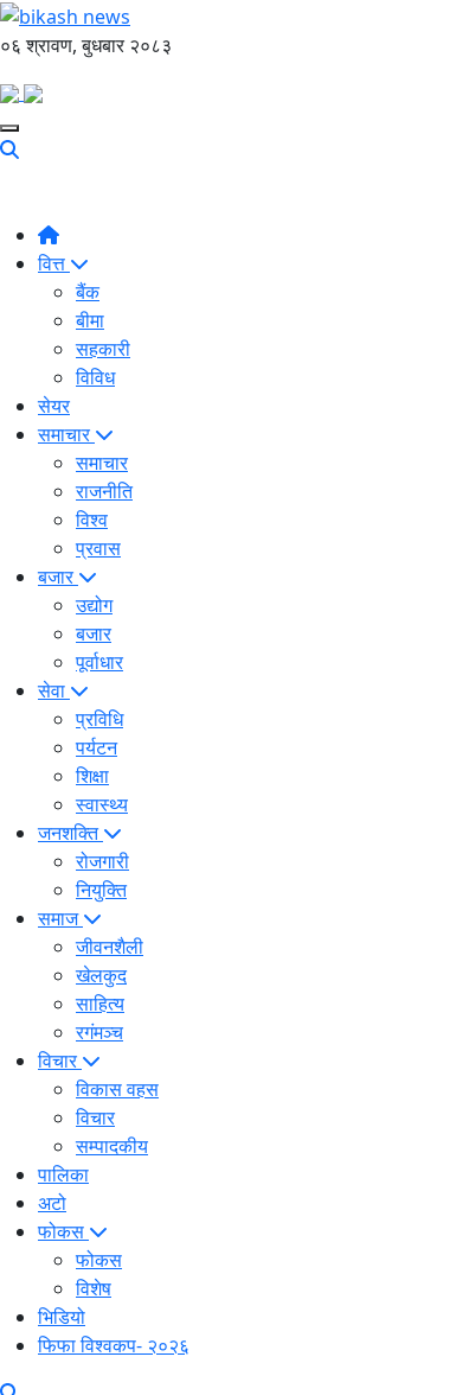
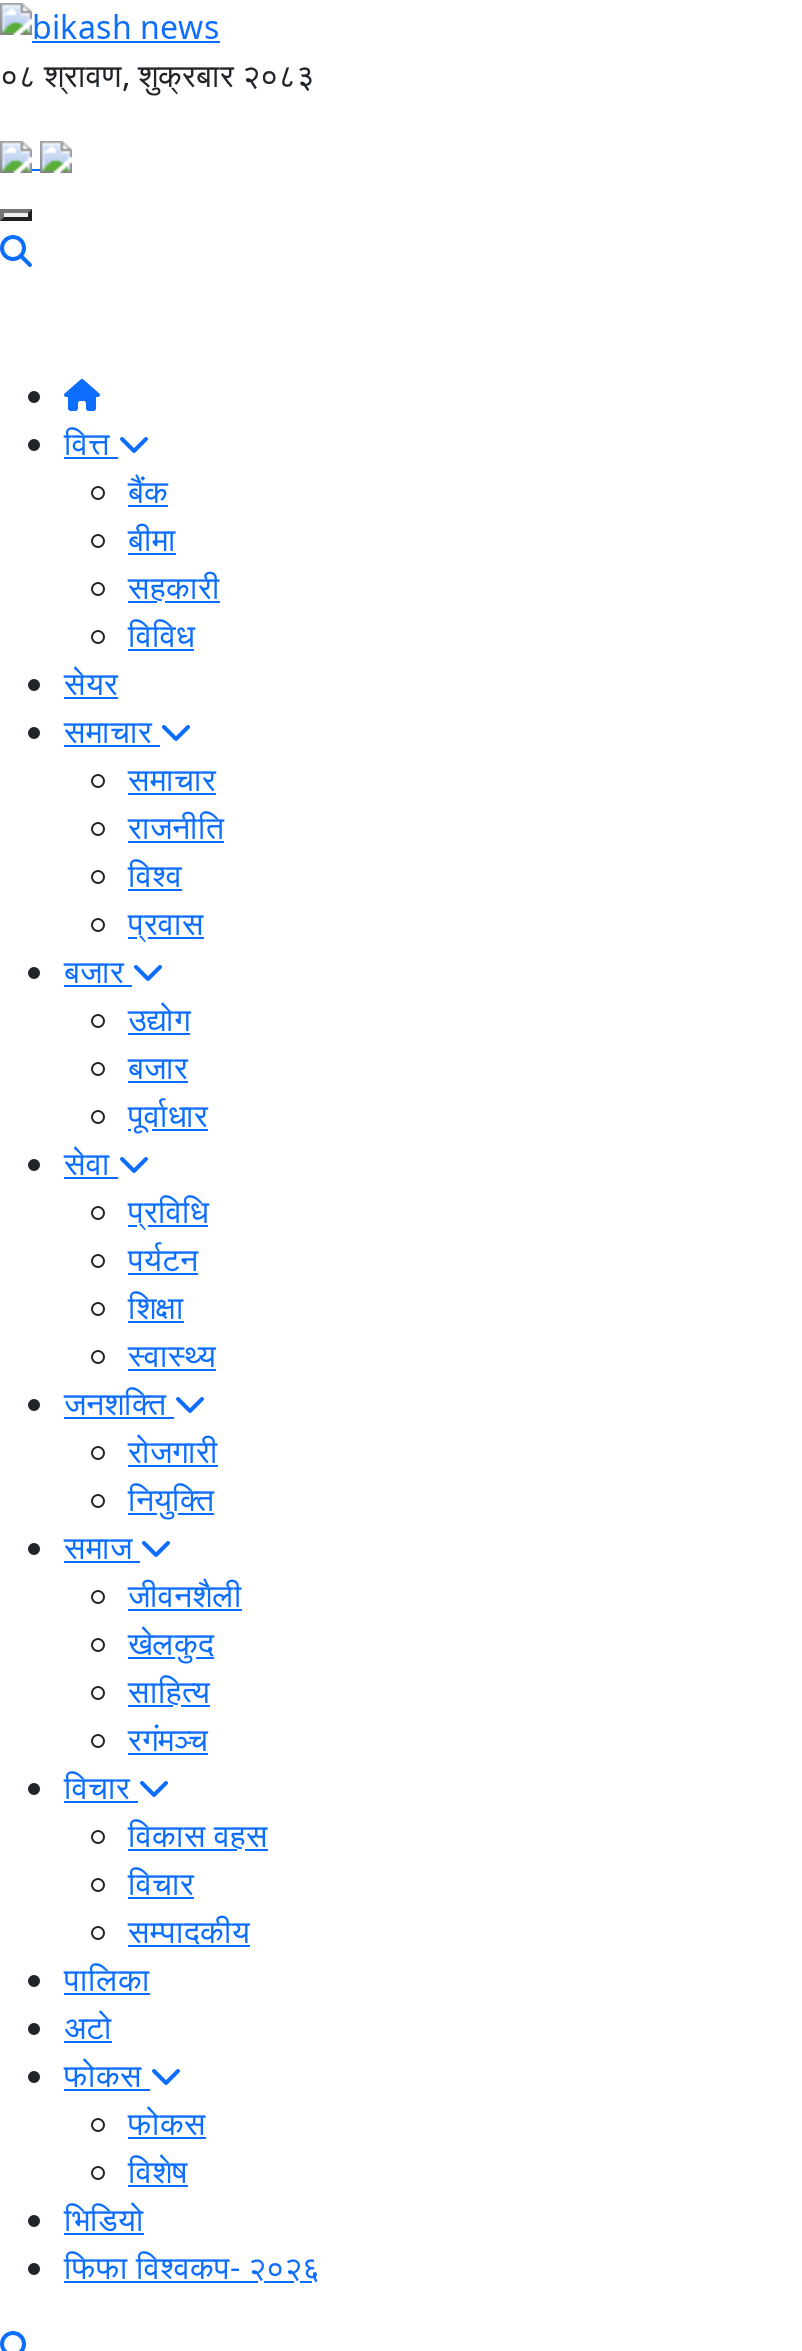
- ०६ श्रावण, बुधबार २०८३
+ ०८ श्रावण, शुक्रबार २०८३
